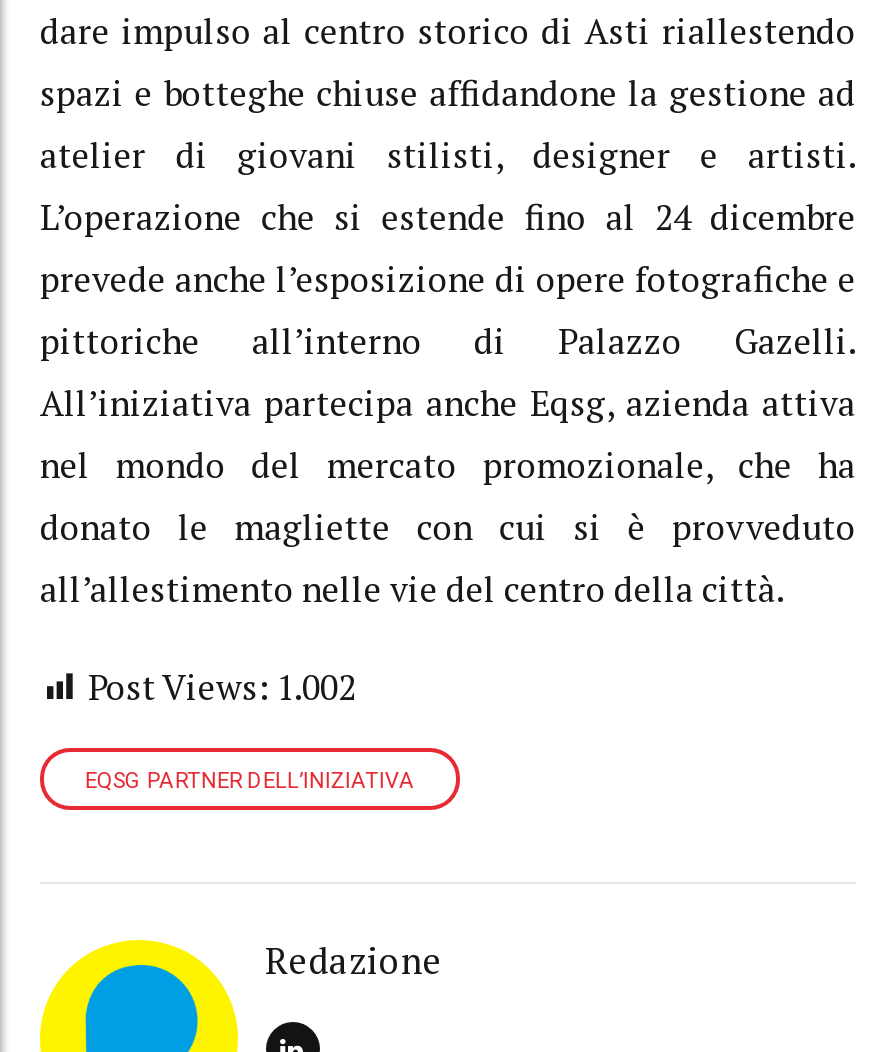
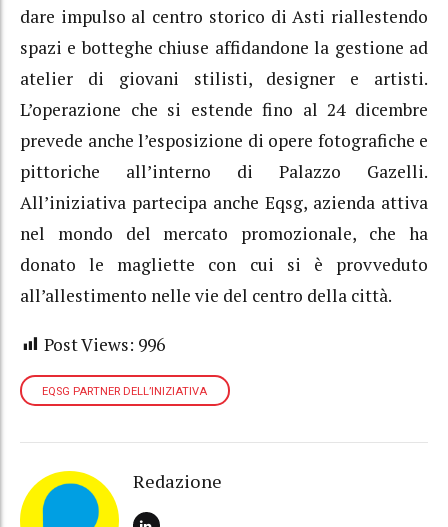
- Post Views: 1.002
+ Post Views: 996
